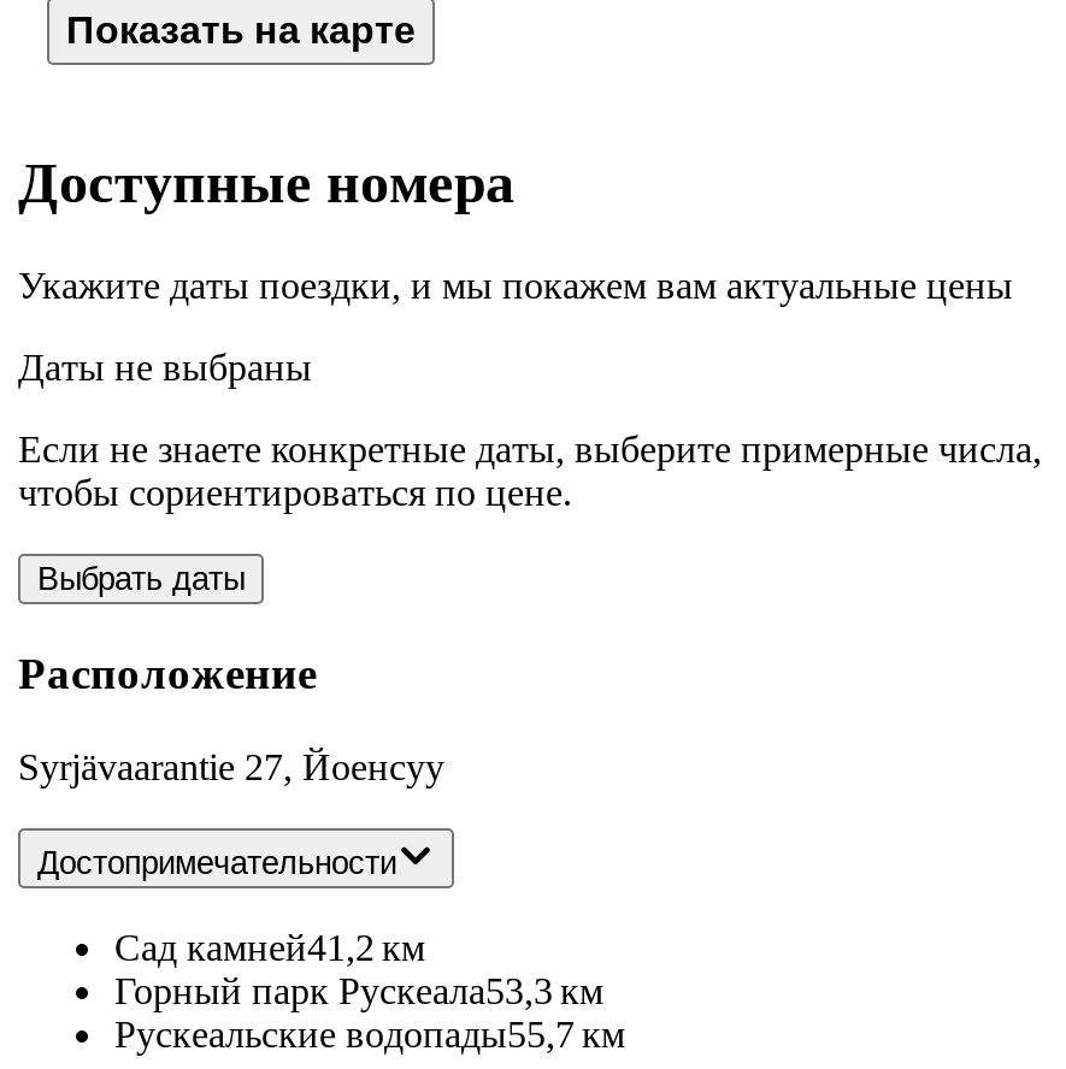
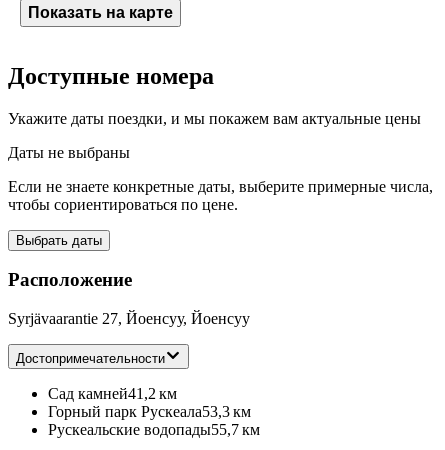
- Syrjävaarantie 27, Йоенсуу
+ Syrjävaarantie 27, Йоенсуу, Йоенсуу
